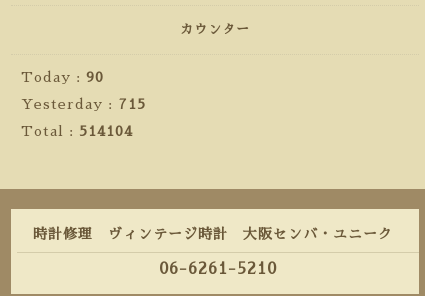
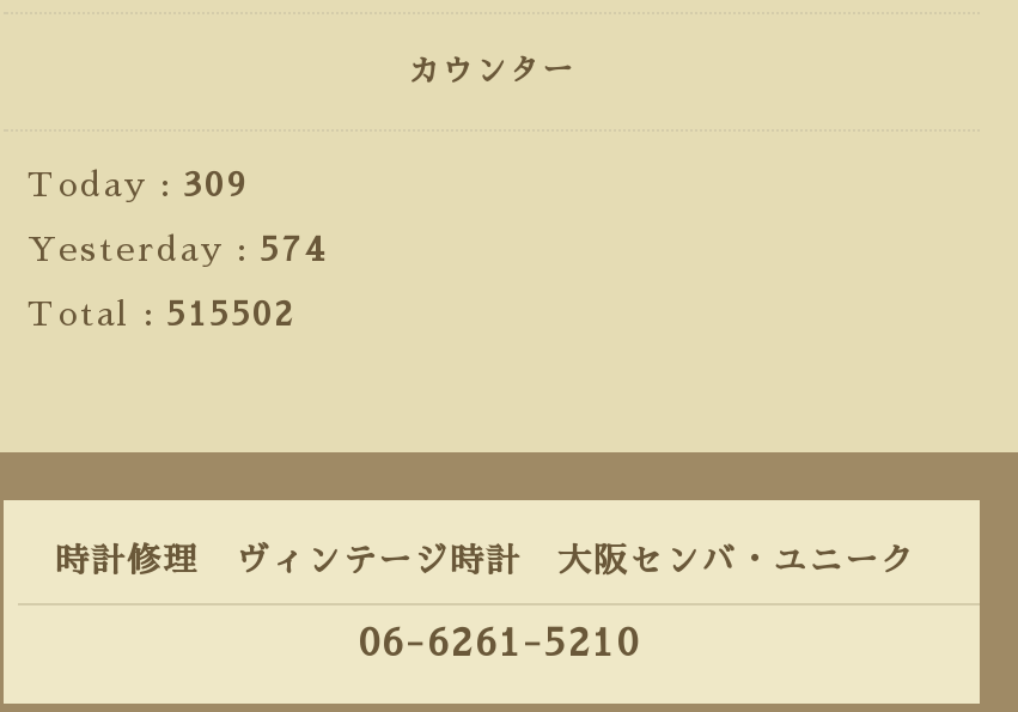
- Today : 90
+ Today : 309

- Yesterday : 715
+ Yesterday : 574

- Total : 514104
+ Total : 515502
